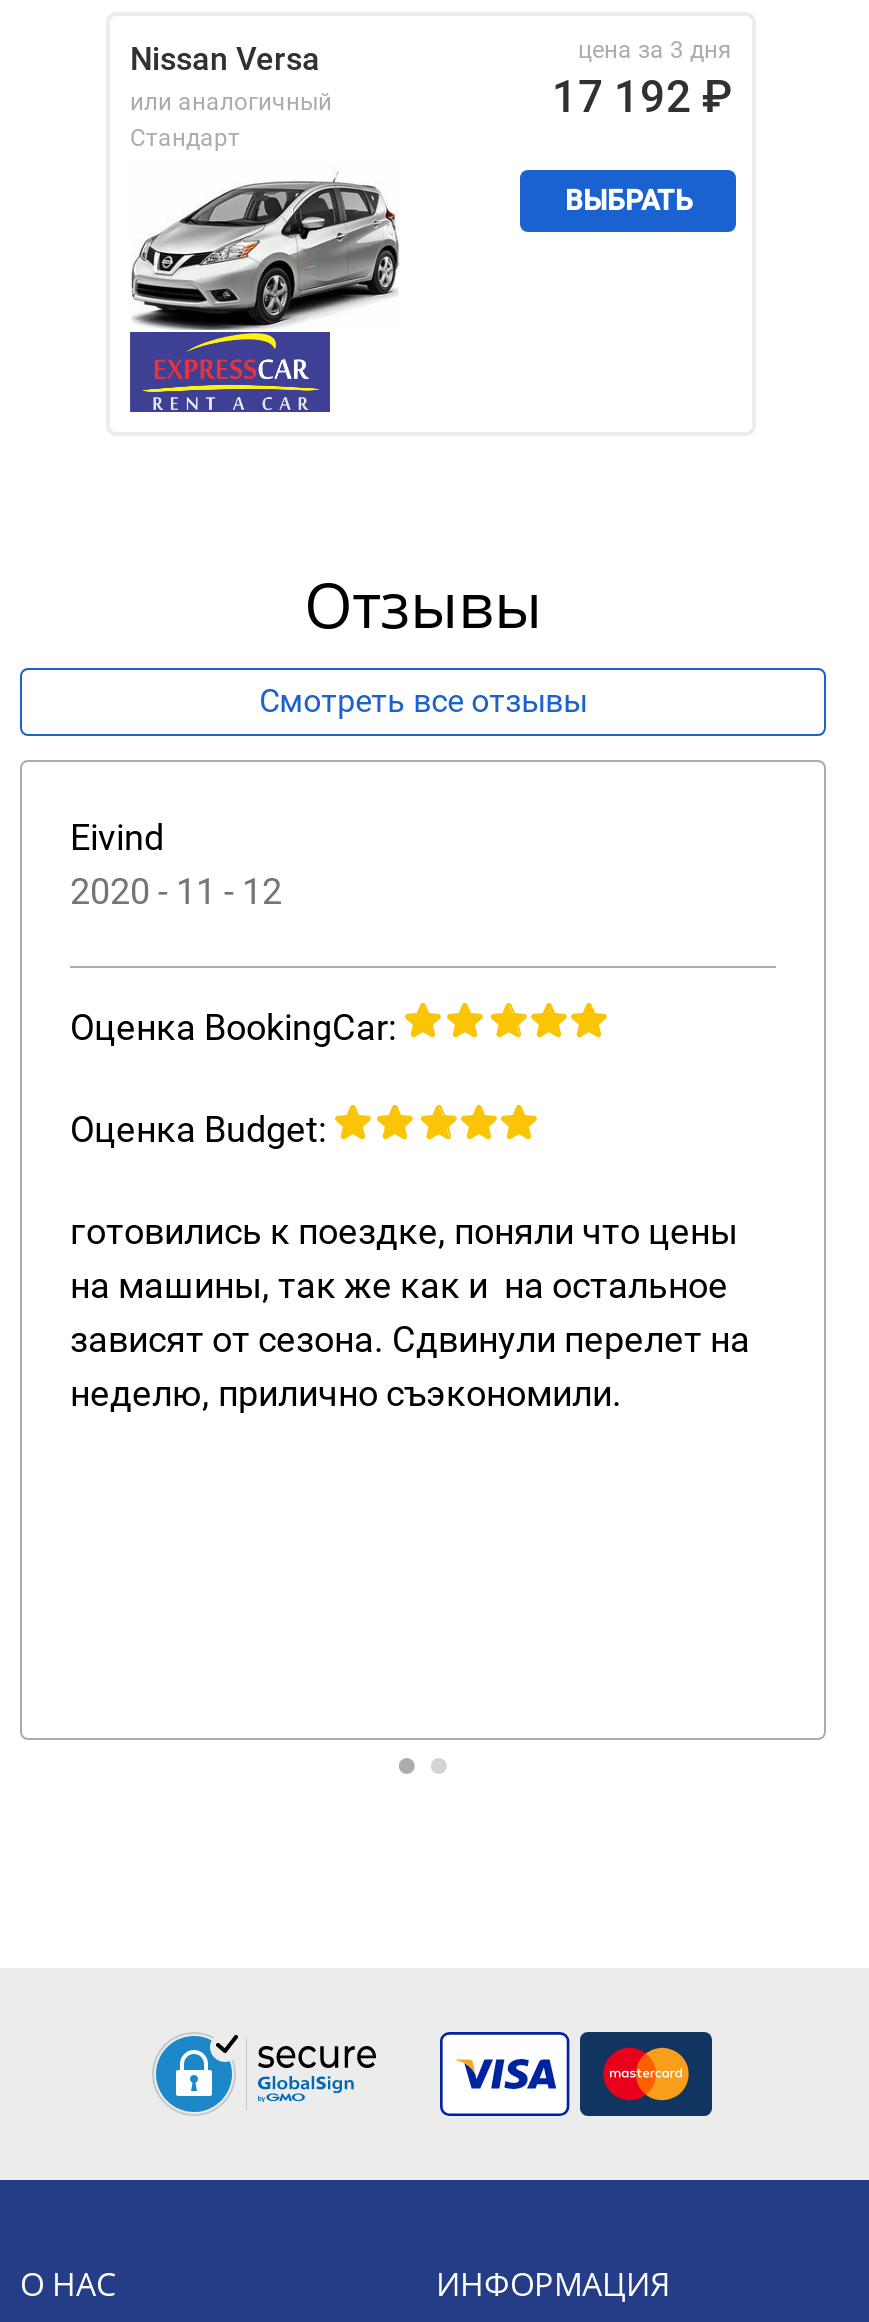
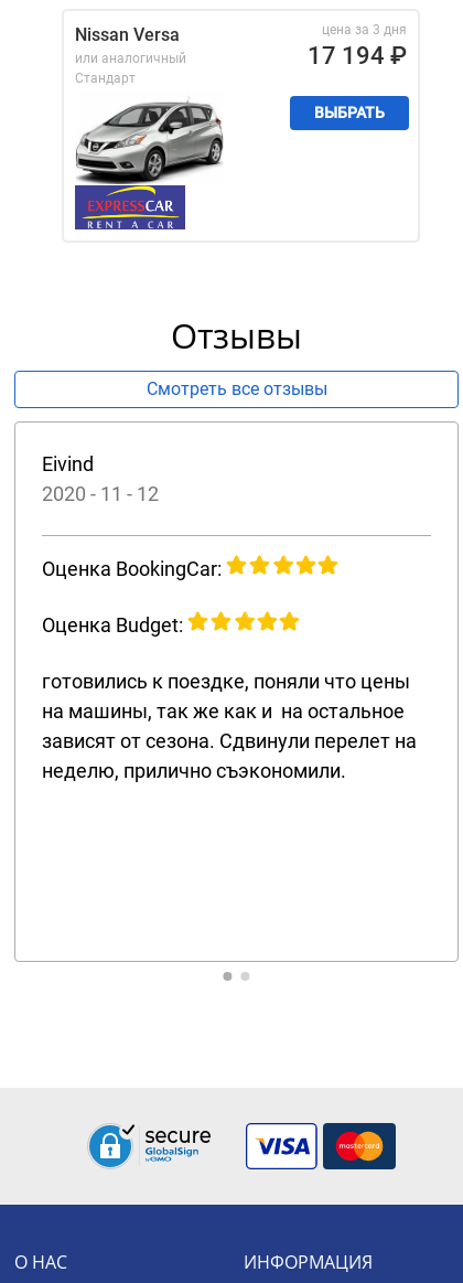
- 17 192 ₽
+ 17 194 ₽
